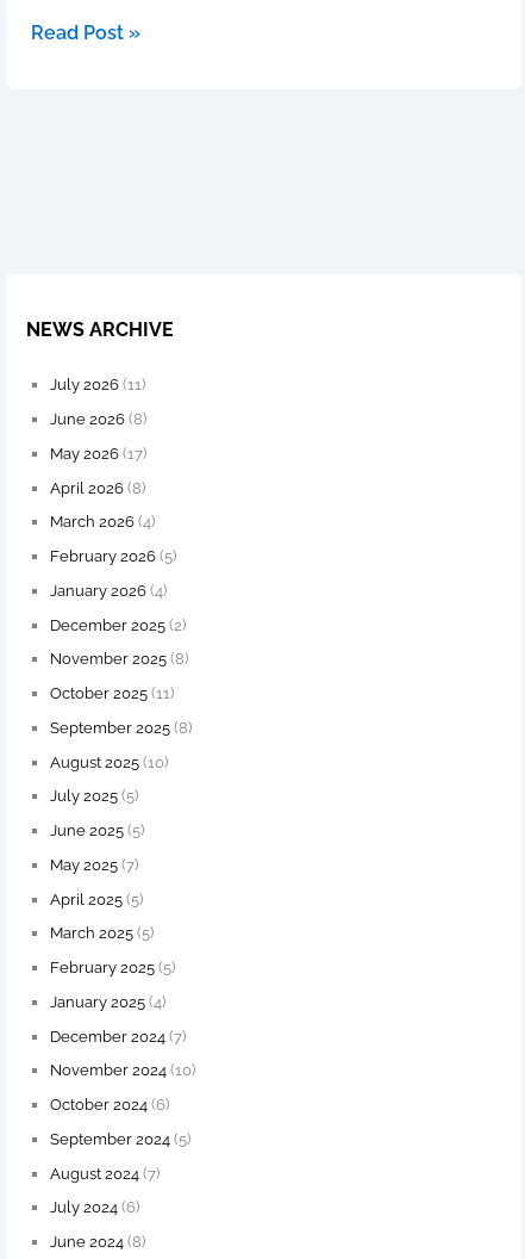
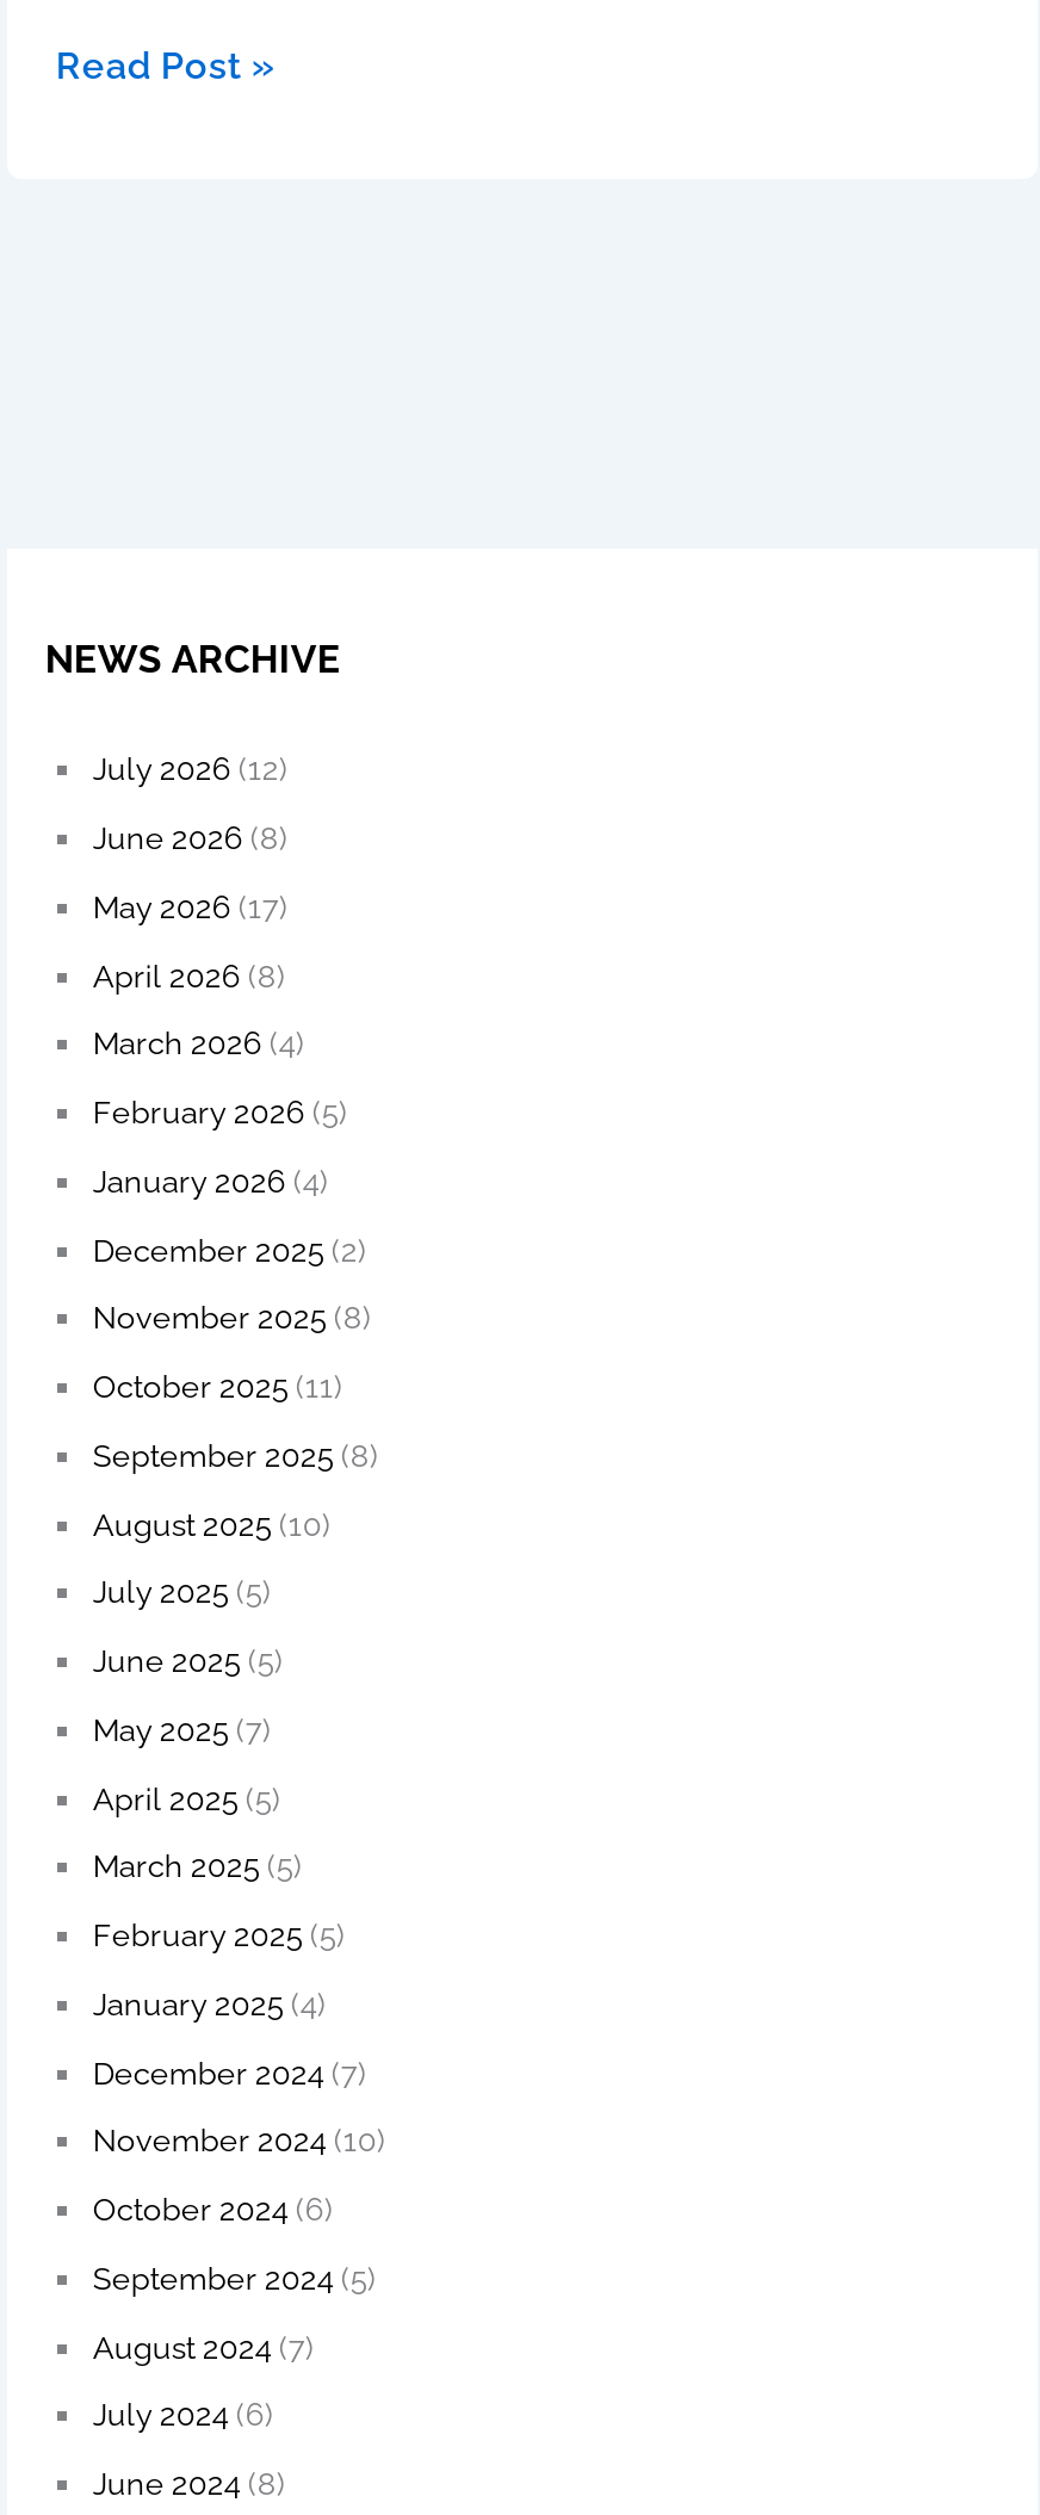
- July 2026 (11)
+ July 2026 (12)
